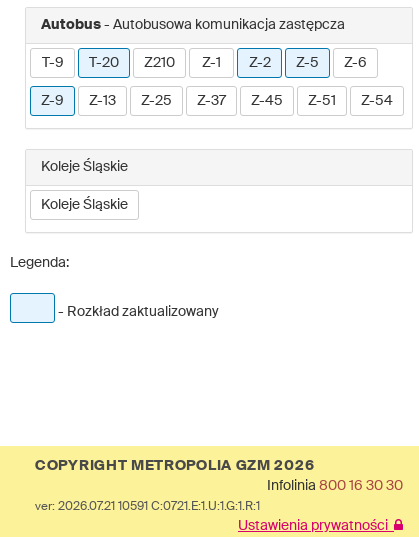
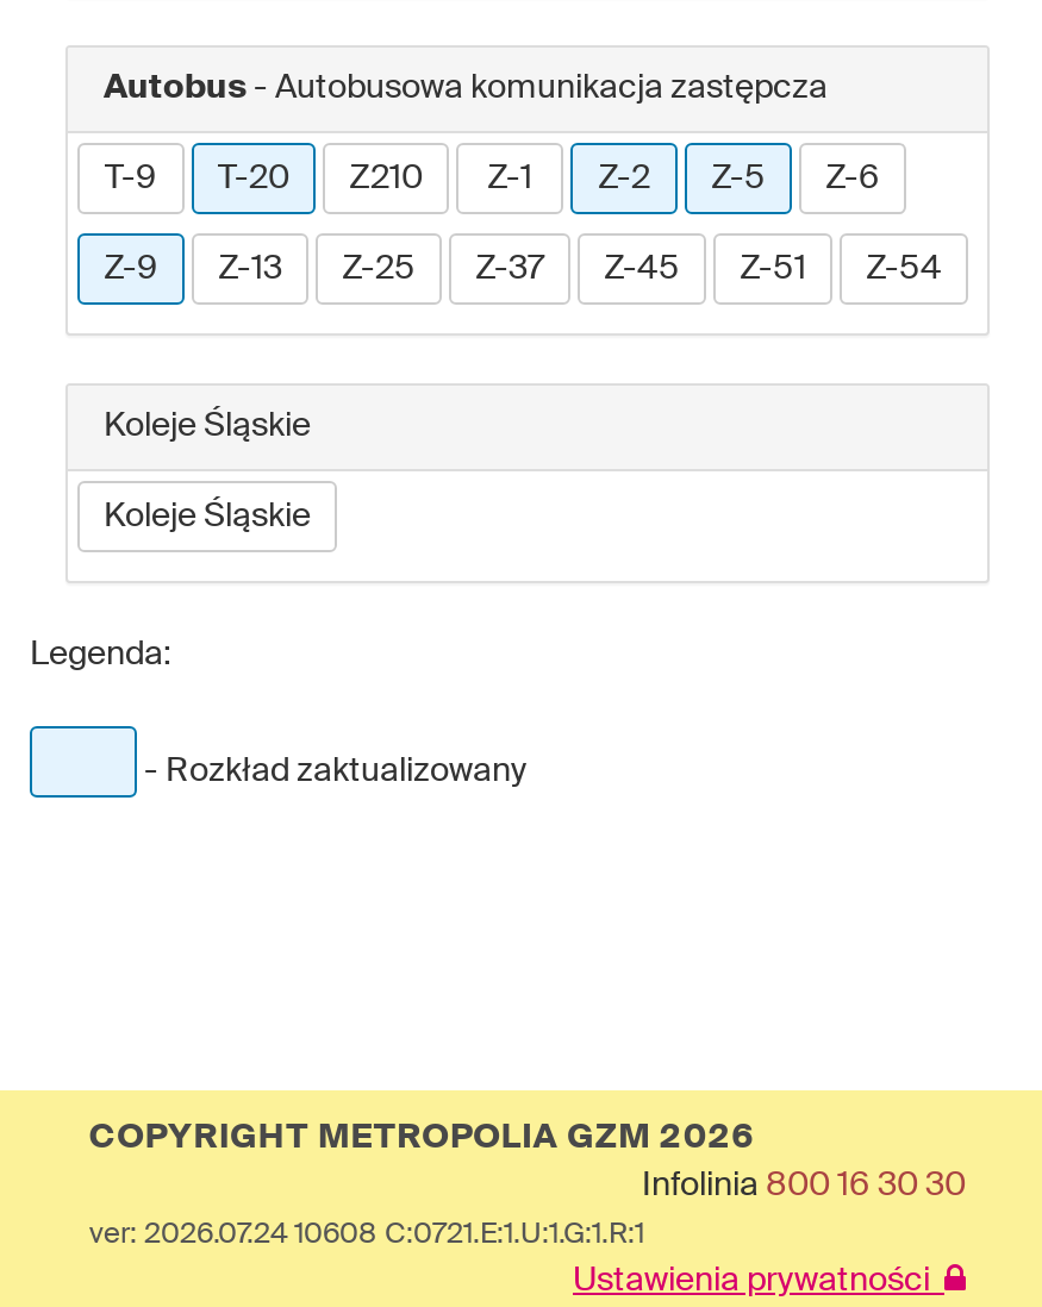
- ver: 2026.07.21 10591 C:0721.E:1.U:1.G:1.R:1
+ ver: 2026.07.24 10608 C:0721.E:1.U:1.G:1.R:1
